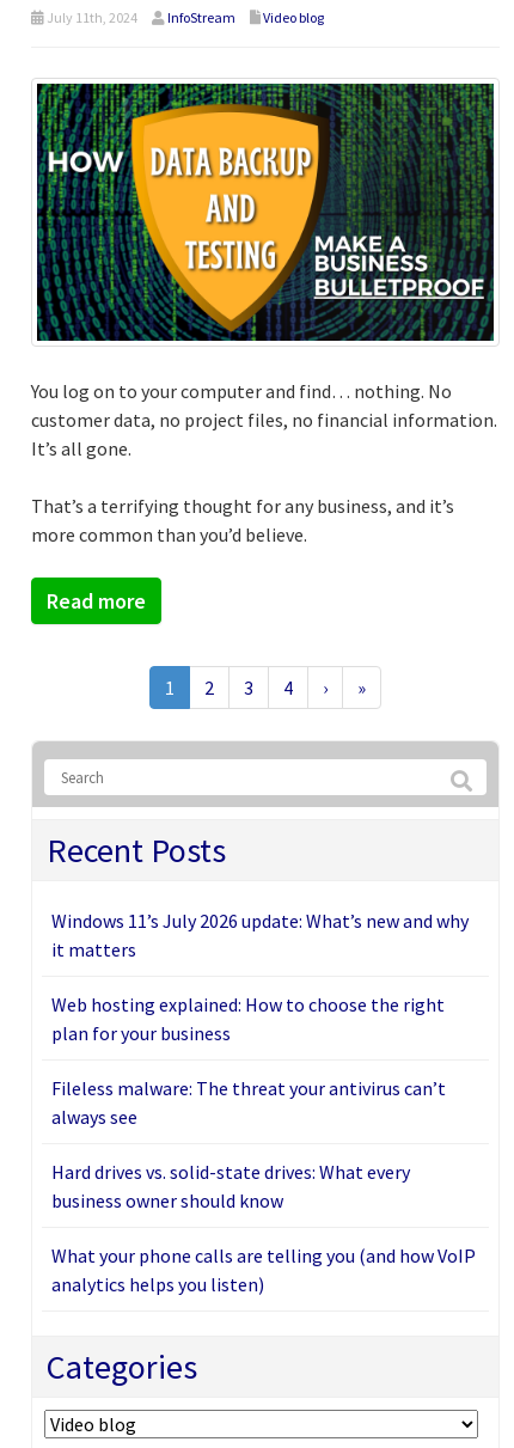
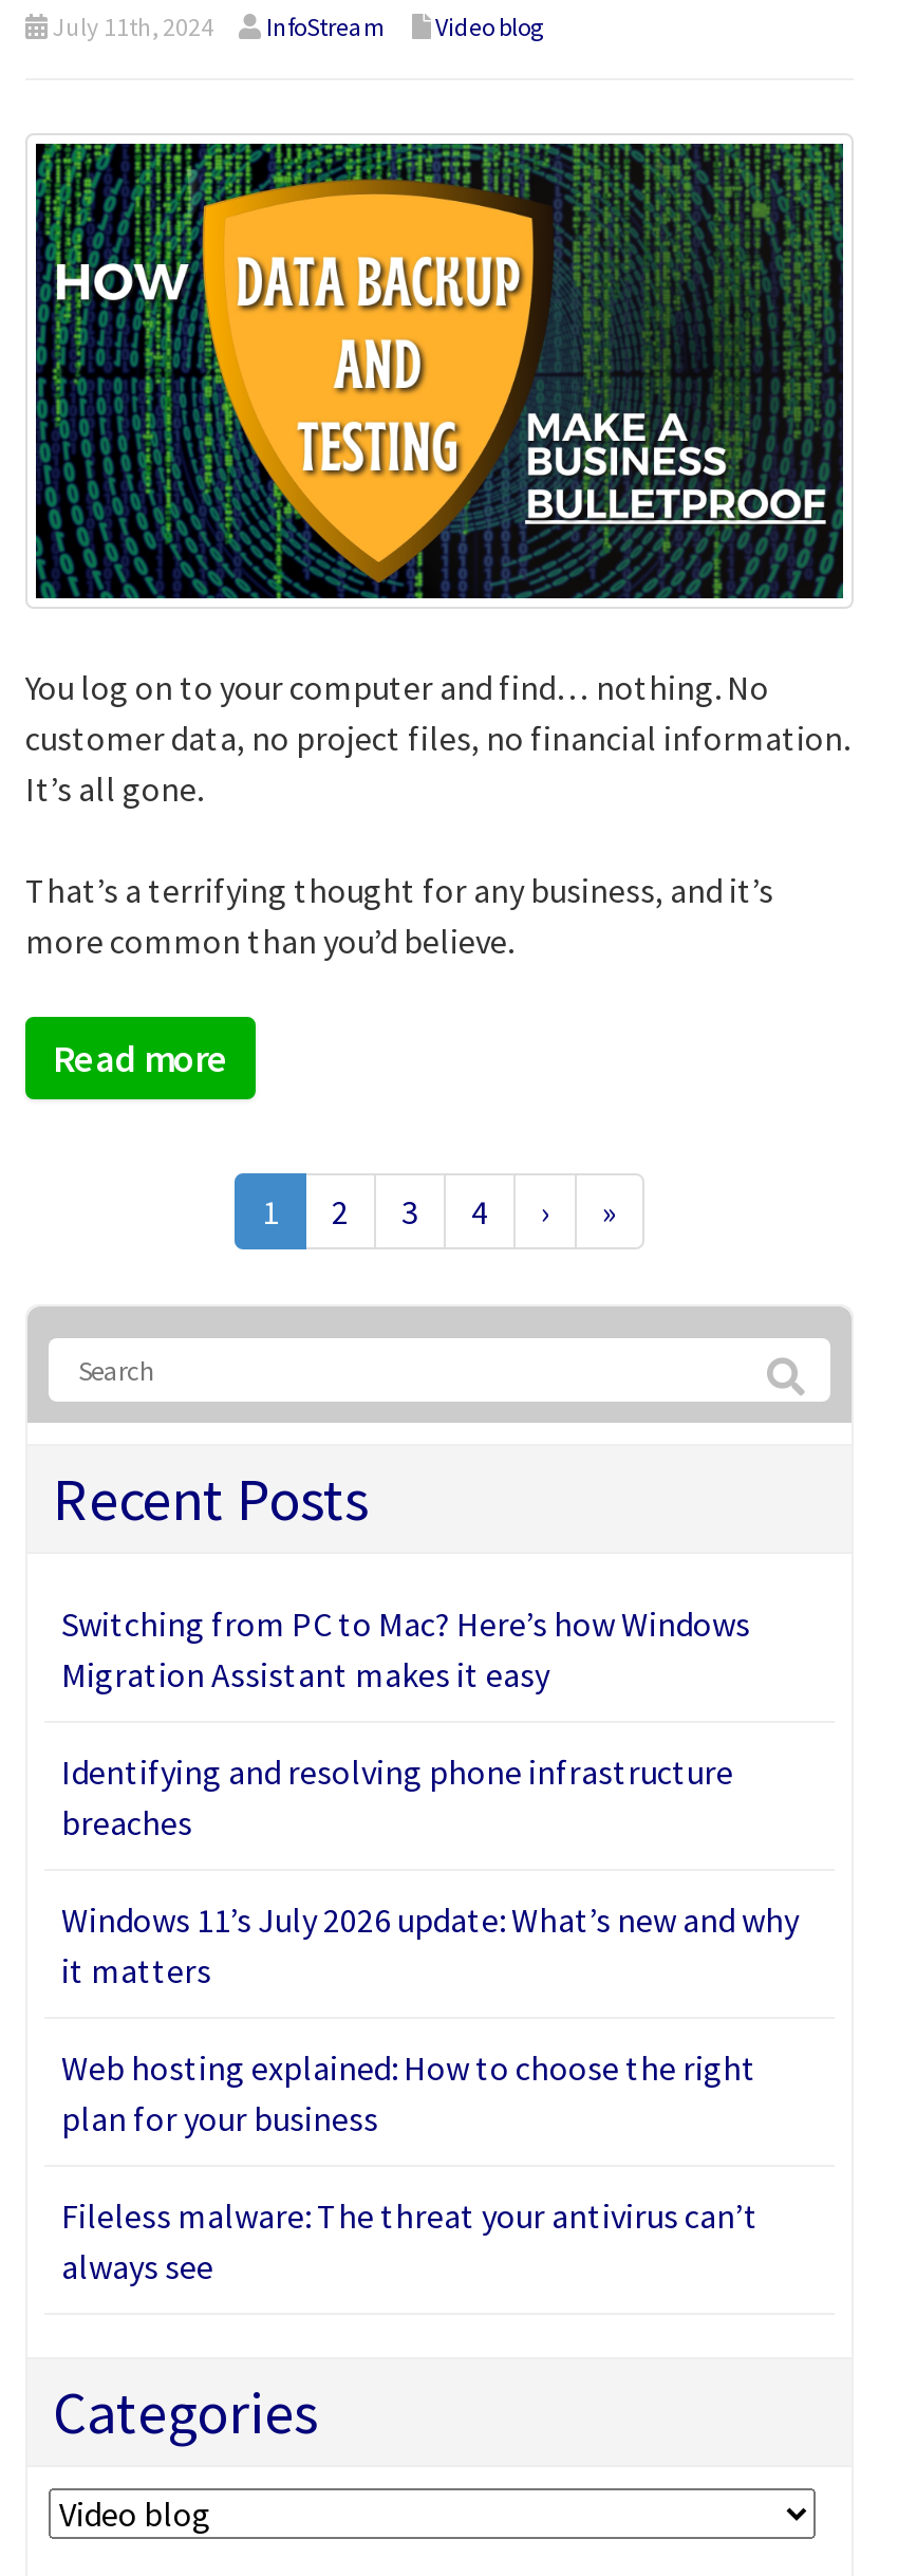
+ Switching from PC to Mac? Here’s how Windows
+ Migration Assistant makes it easy
+ Identifying and resolving phone infrastructure
+ breaches

moved down: Windows 11’s July 2026 update: What’s new and why | it matters | Web hosting explained: How to choose the right | plan for your business | Fileless malware: The threat your antivirus can’t | always see

- Hard drives vs. solid-state drives: What every
- business owner should know
- What your phone calls are telling you (and how VoIP
- analytics helps you listen)
